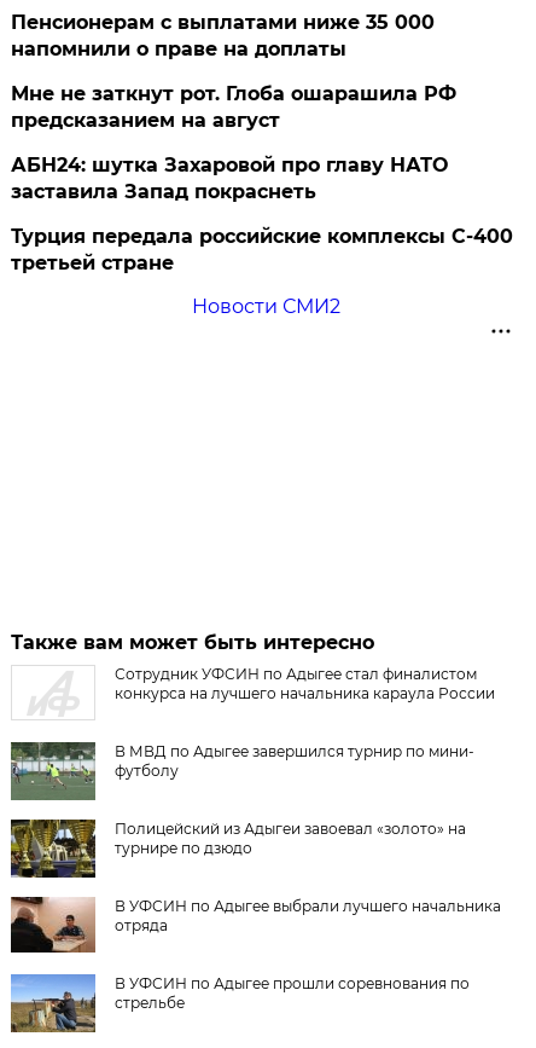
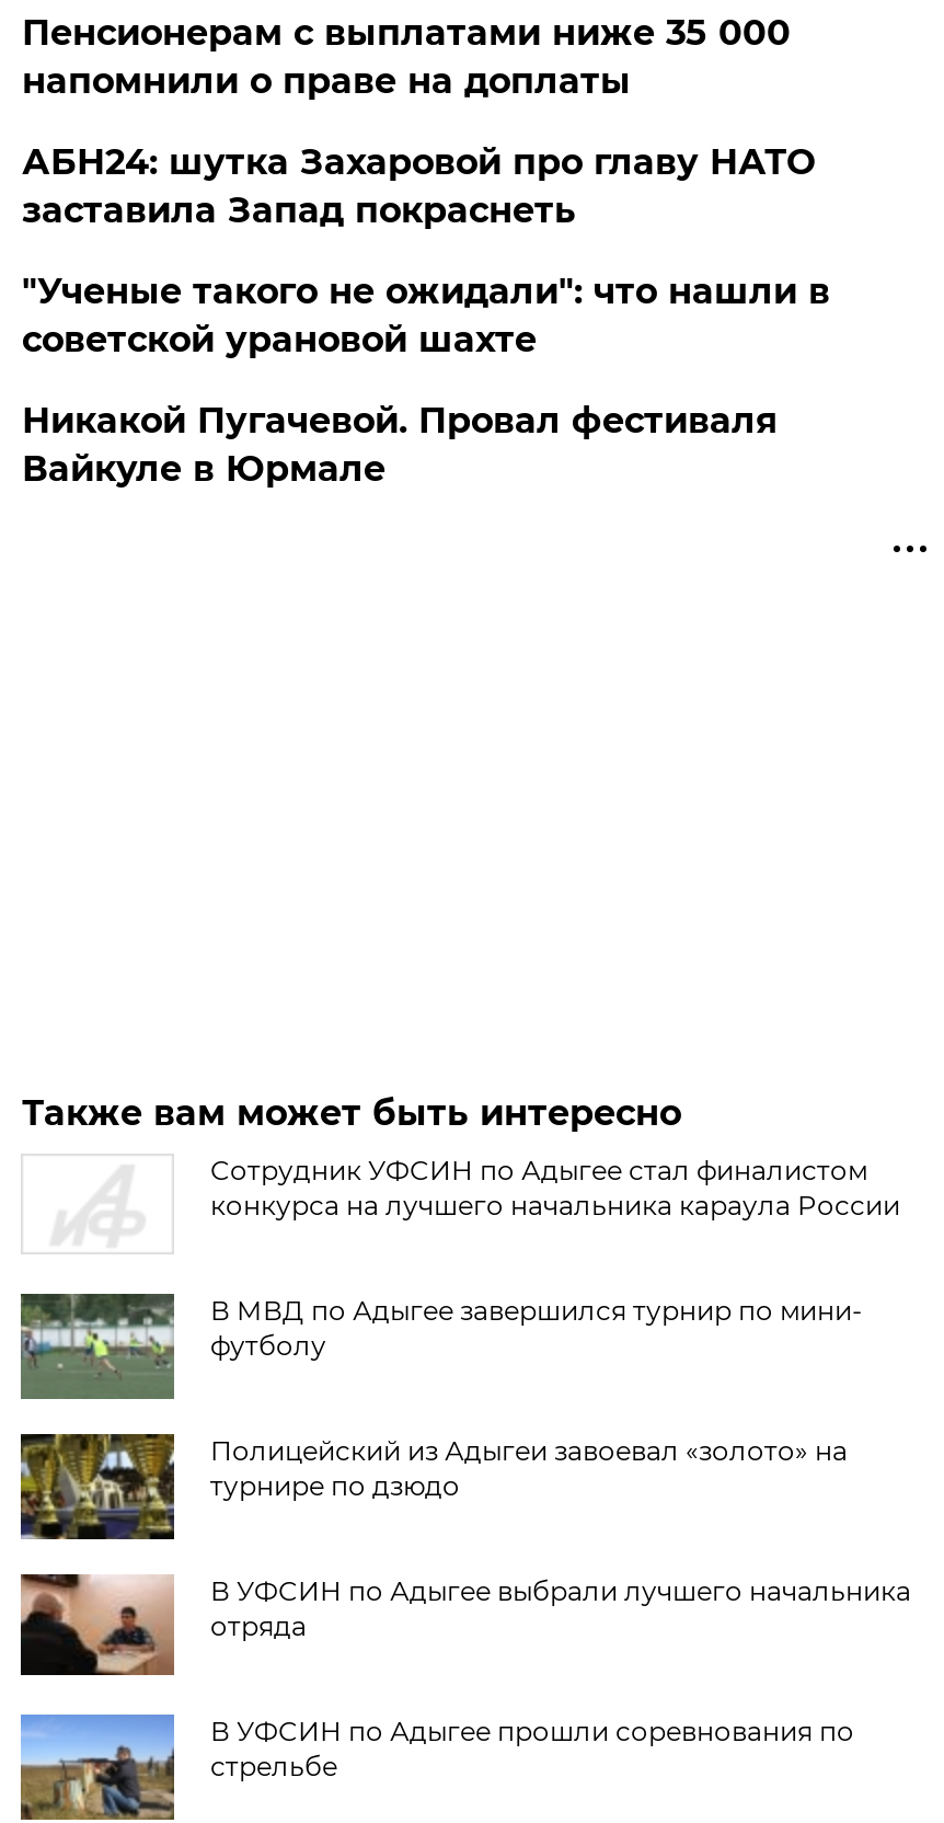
- Мне не заткнут рот. Глоба ошарашила РФ
- предсказанием на август

moved up: АБН24: шутка Захаровой про главу НАТО | заставила Запад покраснеть

- Турция передала российские комплексы С-400
- третьей стране
+ "Ученые такого не ожидали": что нашли в
+ советской урановой шахте

- Новости СМИ2
+ Никакой Пугачевой. Провал фестиваля
+ Вайкуле в Юрмале
